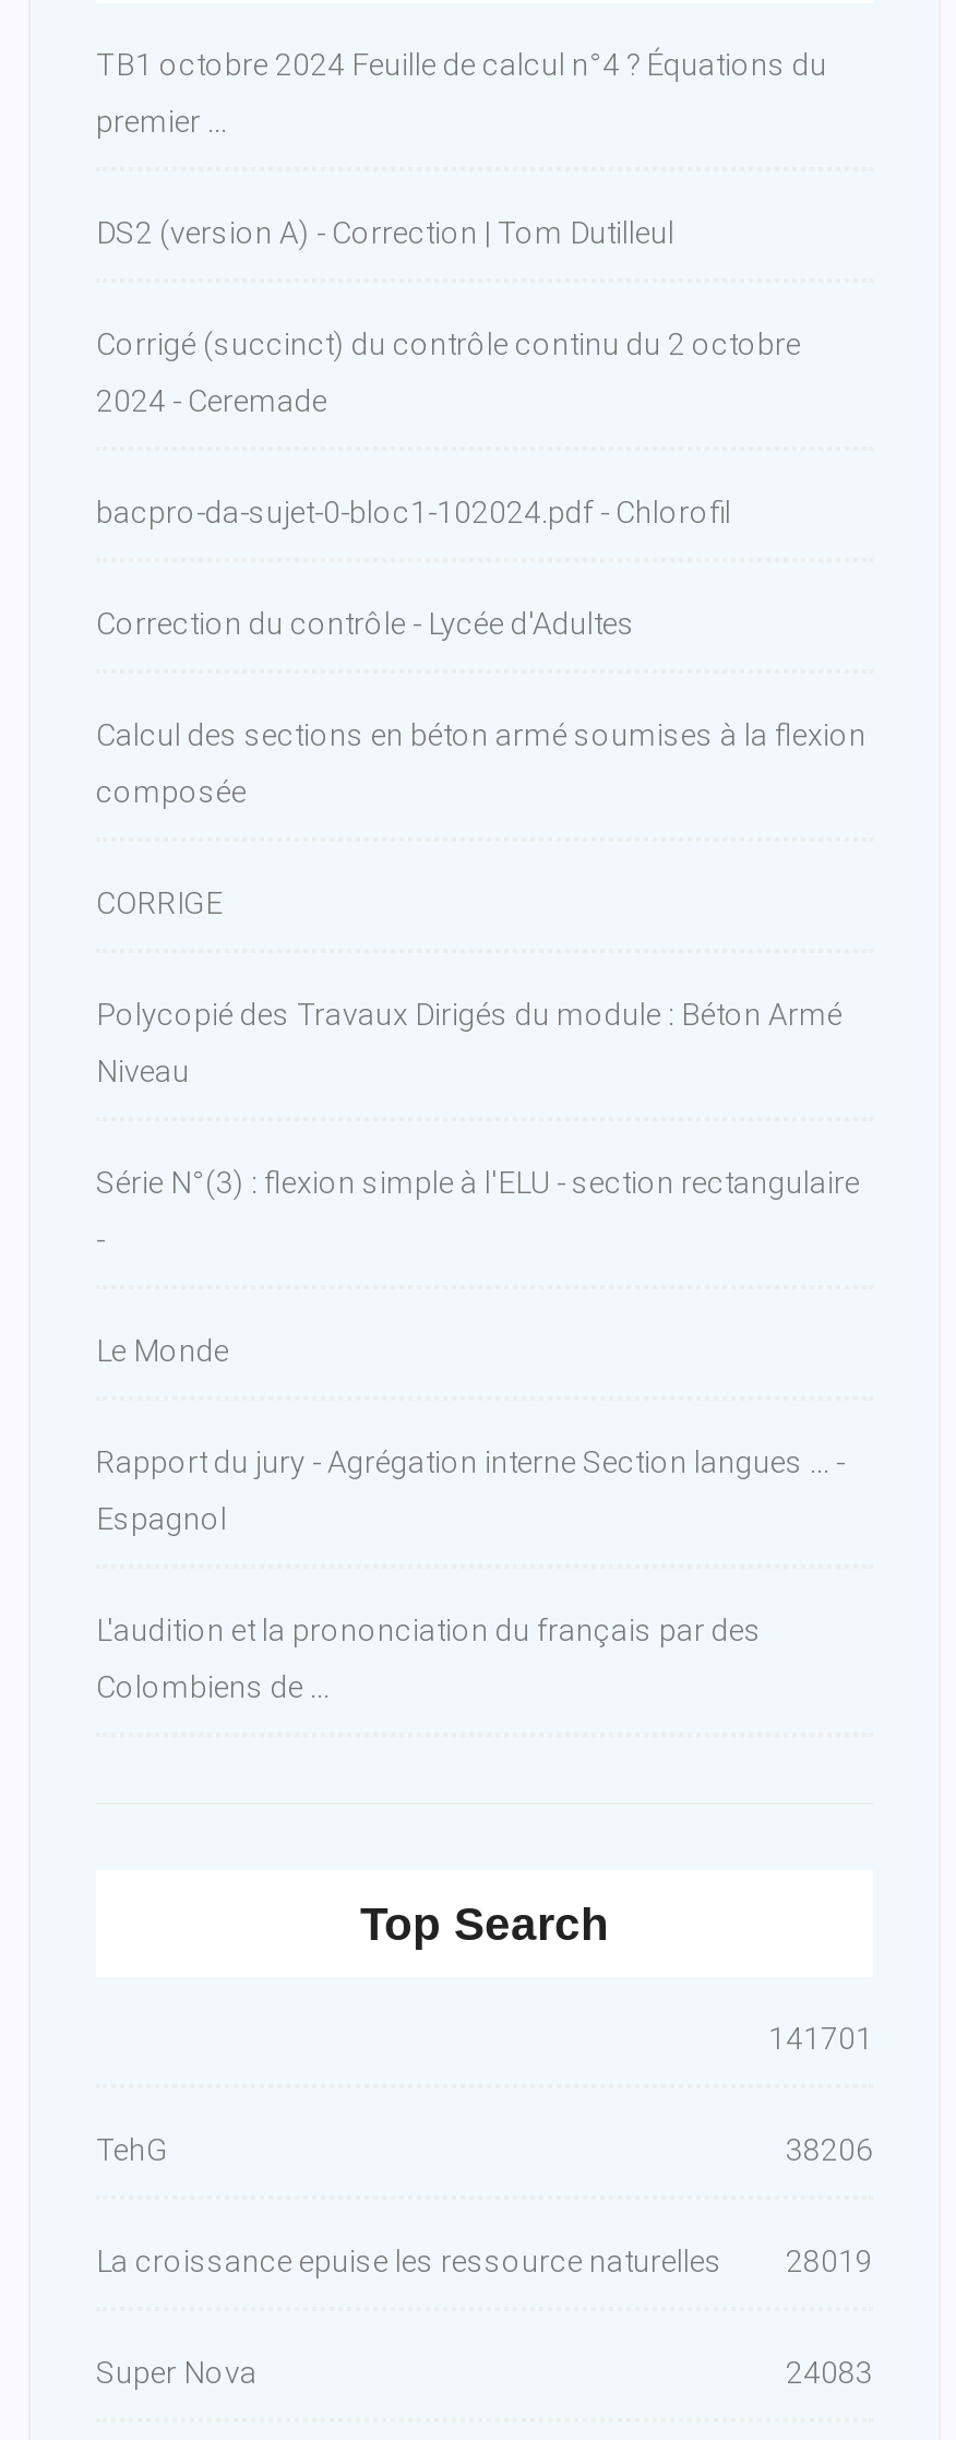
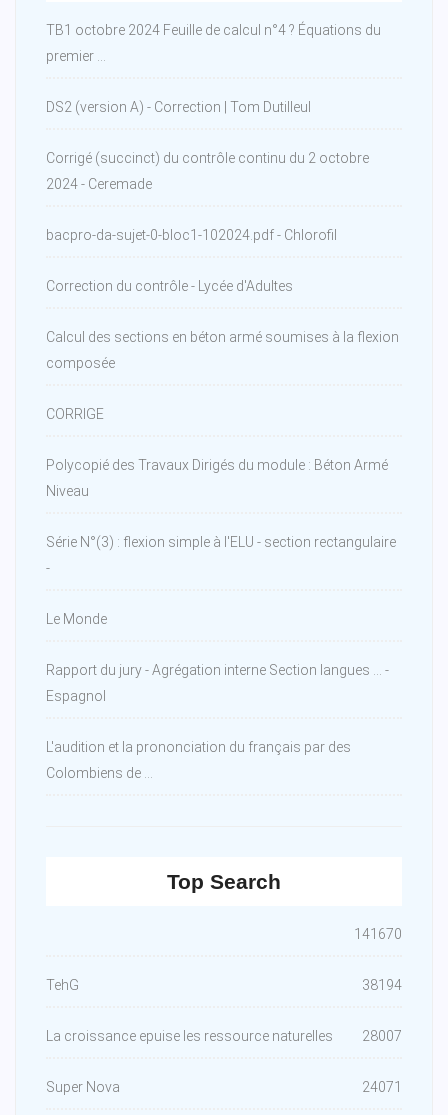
- 141701
+ 141670

- 38206
+ 38194

- La croissance epuise les ressource naturelles 28019
+ La croissance epuise les ressource naturelles 28007

- 24083
+ 24071
